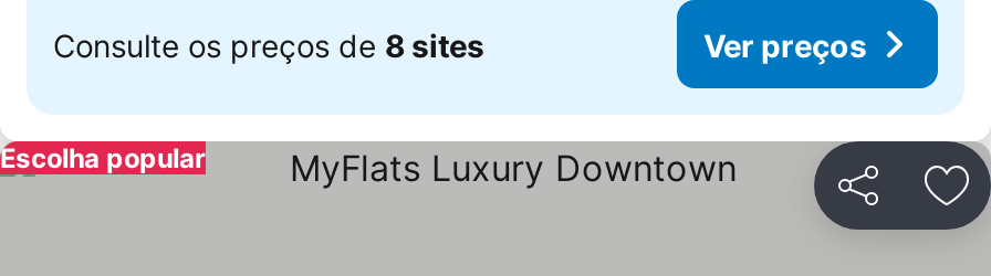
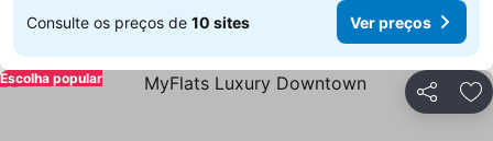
- Consulte os preços de 8 sites
+ Consulte os preços de 10 sites
